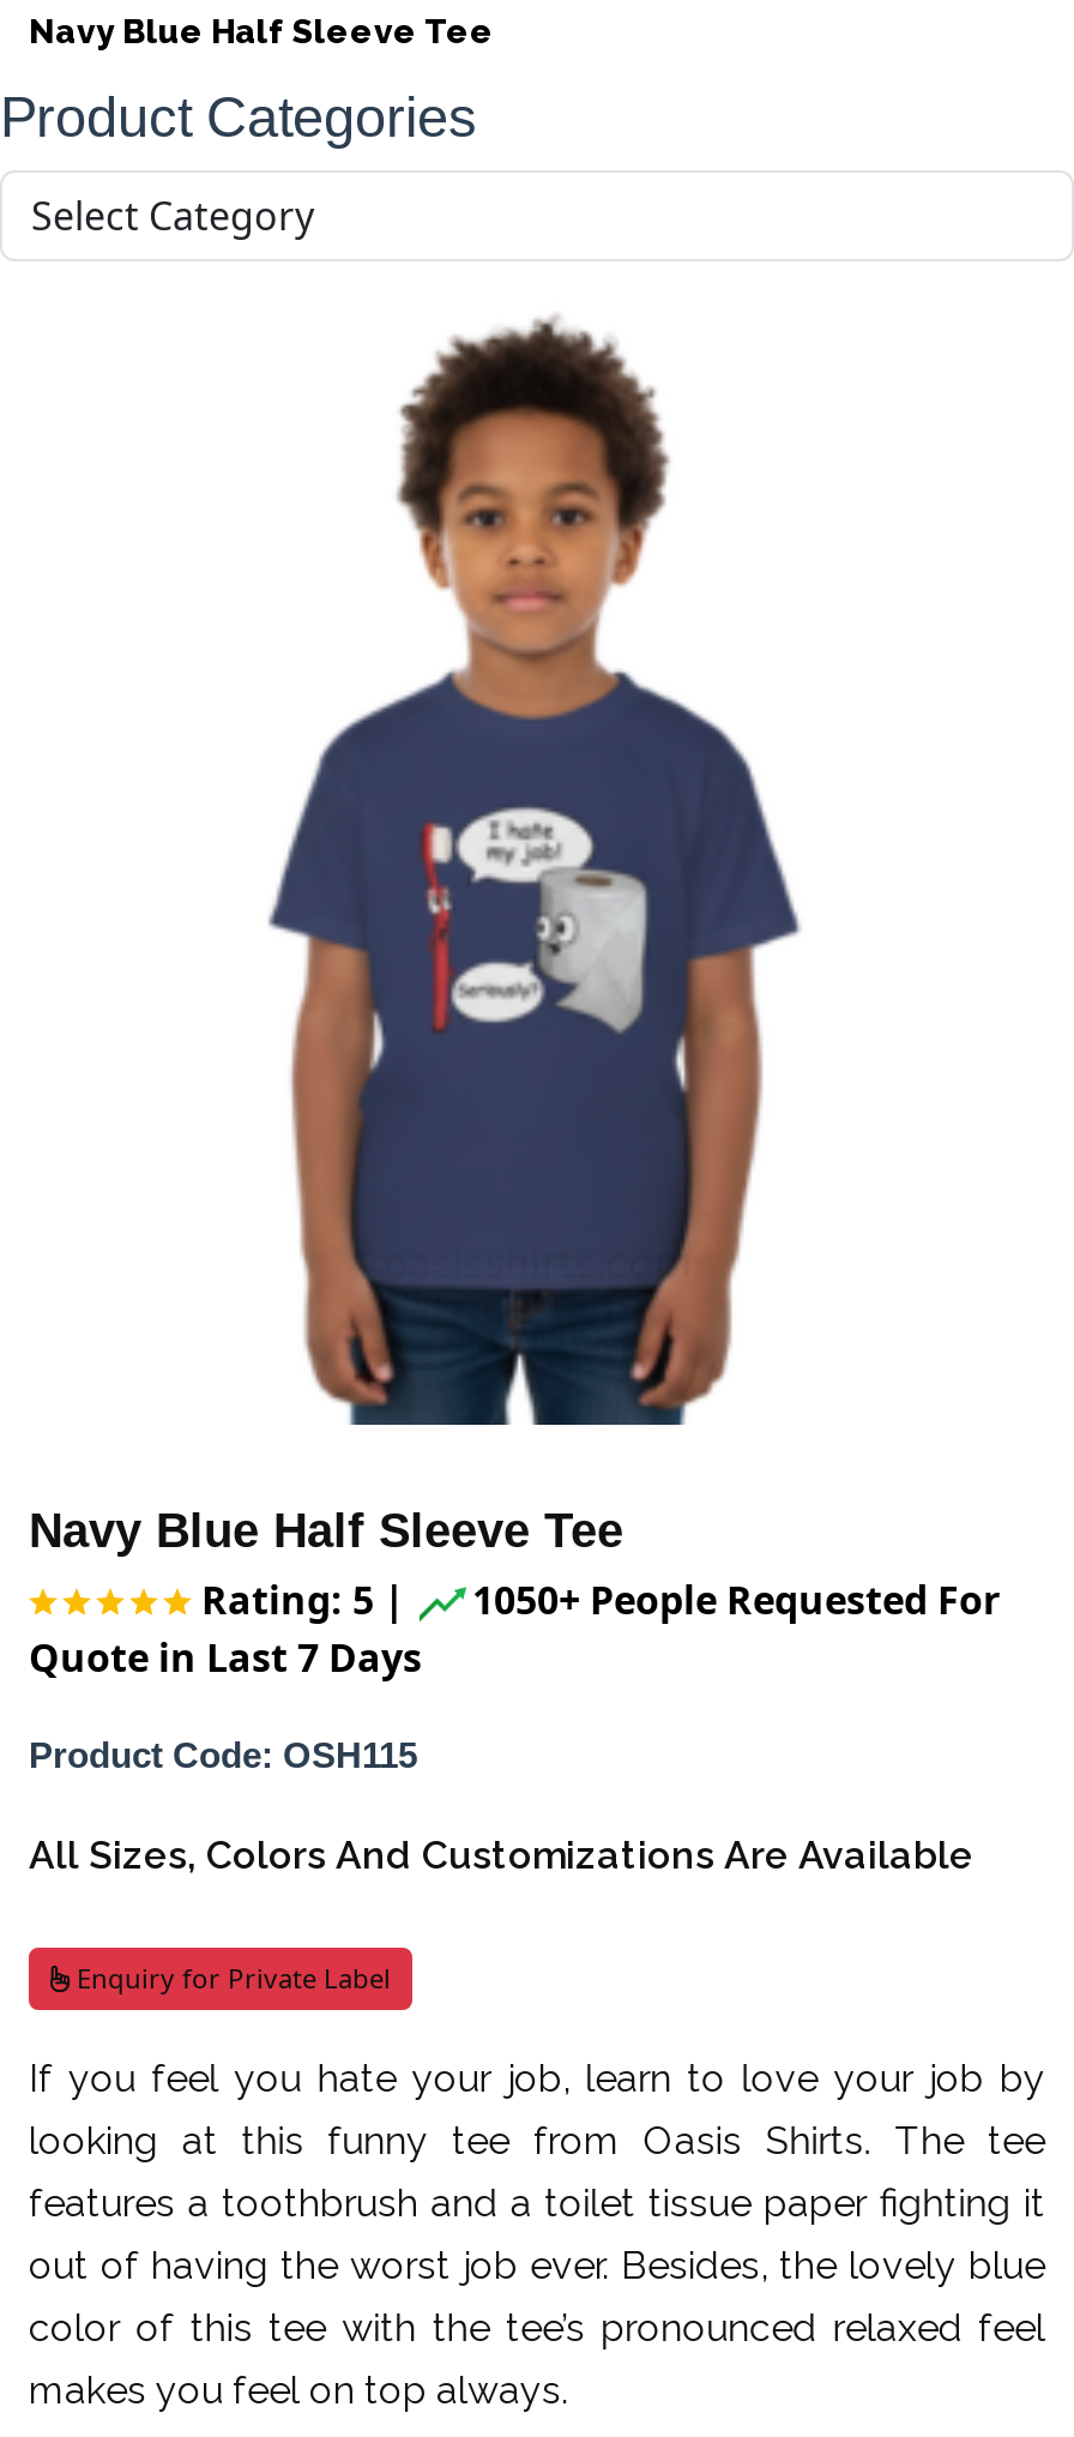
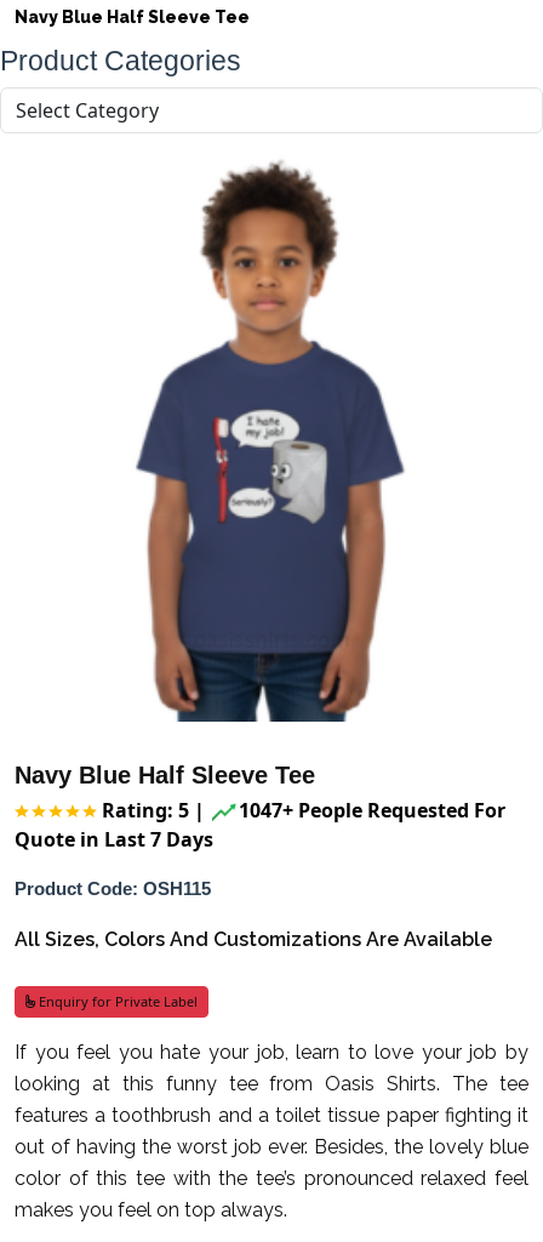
- 1050+ People Requested For
+ 1047+ People Requested For
